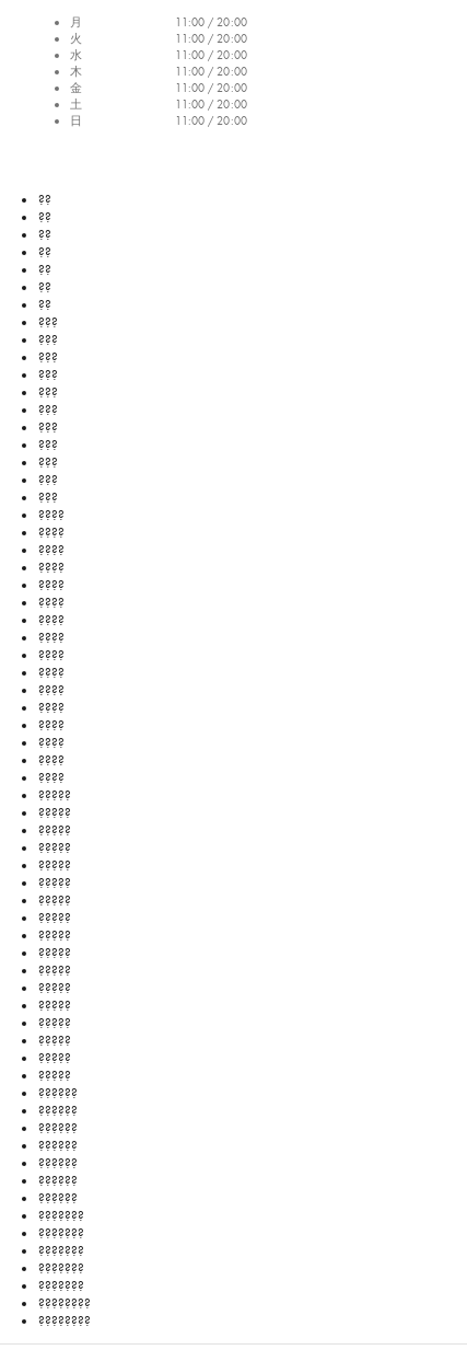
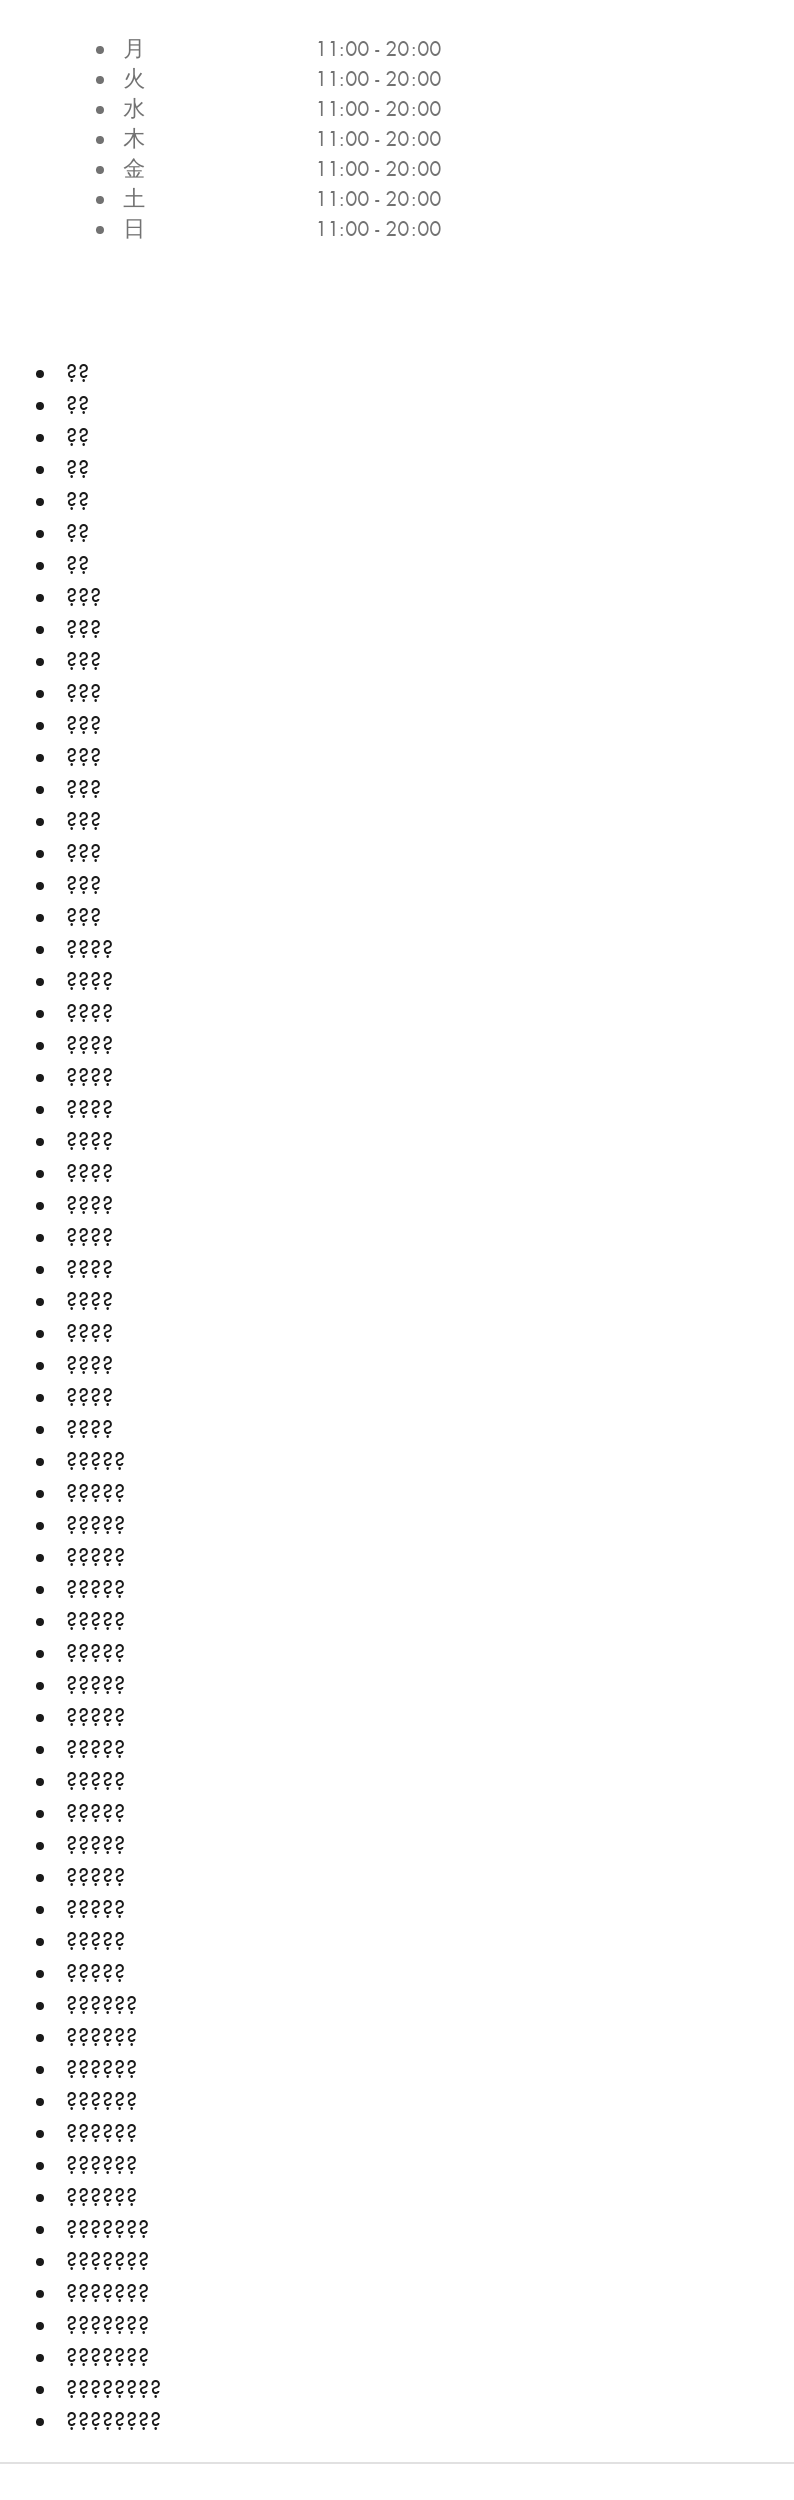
- 11:00 / 20:00
+ 11:00 - 20:00

- 11:00 / 20:00
+ 11:00 - 20:00

- 11:00 / 20:00
+ 11:00 - 20:00

- 11:00 / 20:00
+ 11:00 - 20:00

- 11:00 / 20:00
+ 11:00 - 20:00

- 11:00 / 20:00
+ 11:00 - 20:00

- 11:00 / 20:00
+ 11:00 - 20:00
